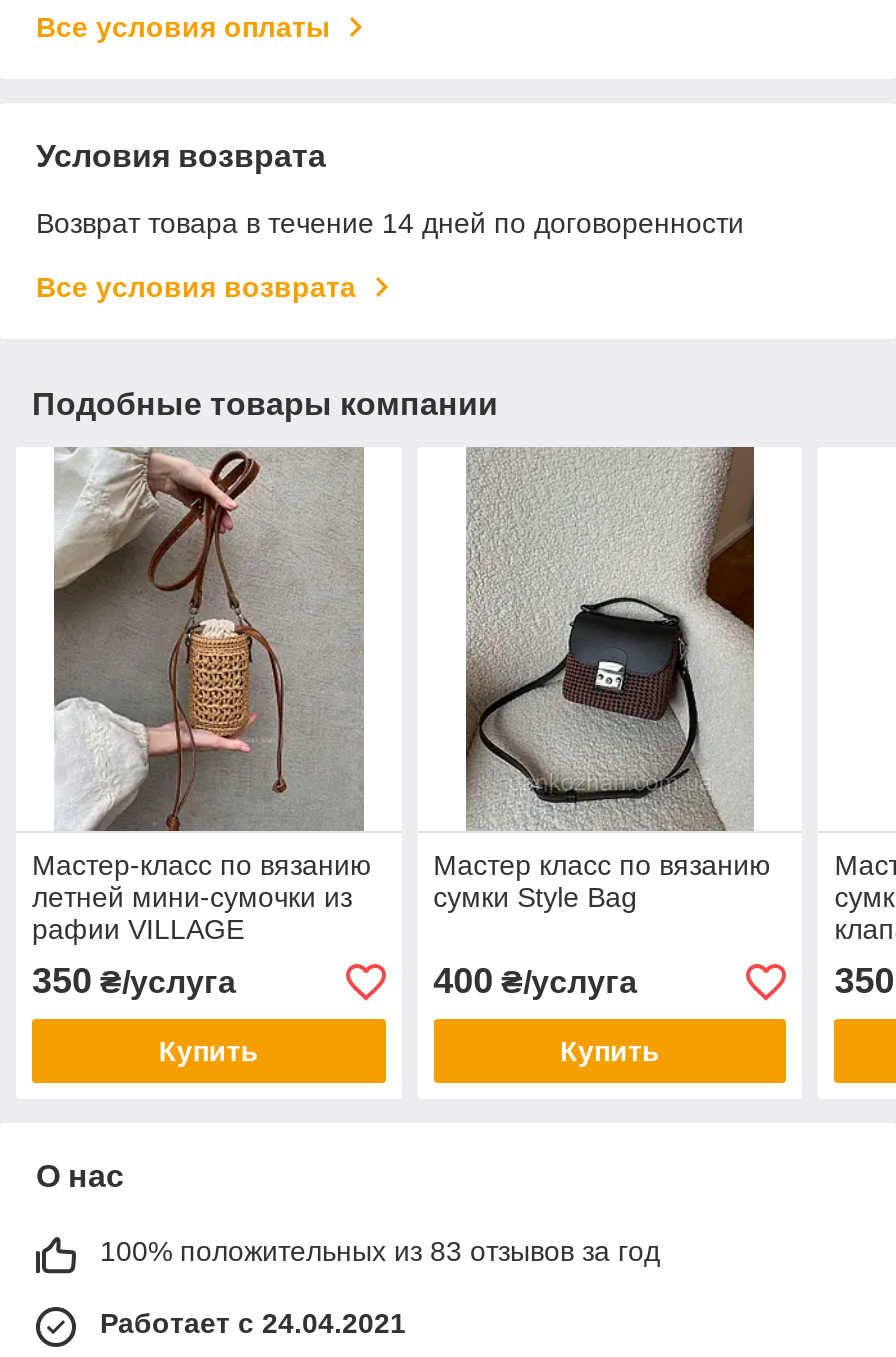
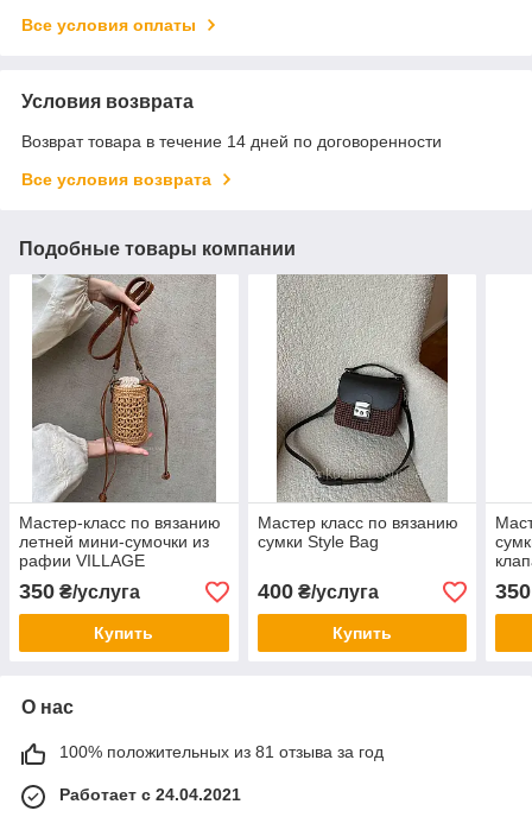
- 100% положительных из 83 отзывов за год
+ 100% положительных из 81 отзыва за год
